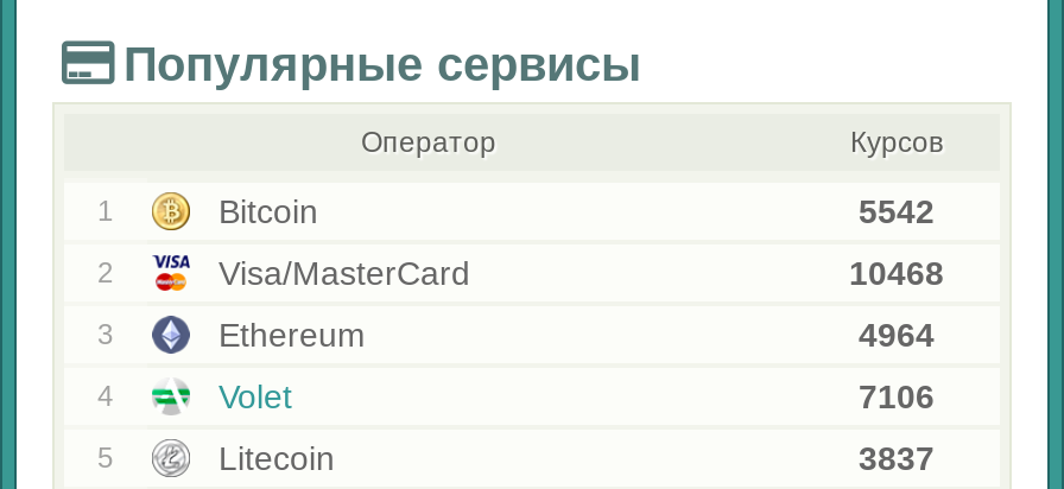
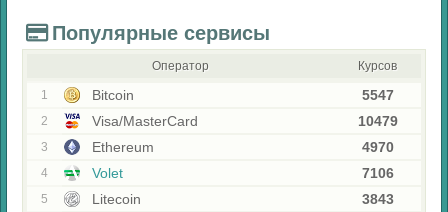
- 5542
+ 5547

- 10468
+ 10479

- 4964
+ 4970

- 3837
+ 3843
